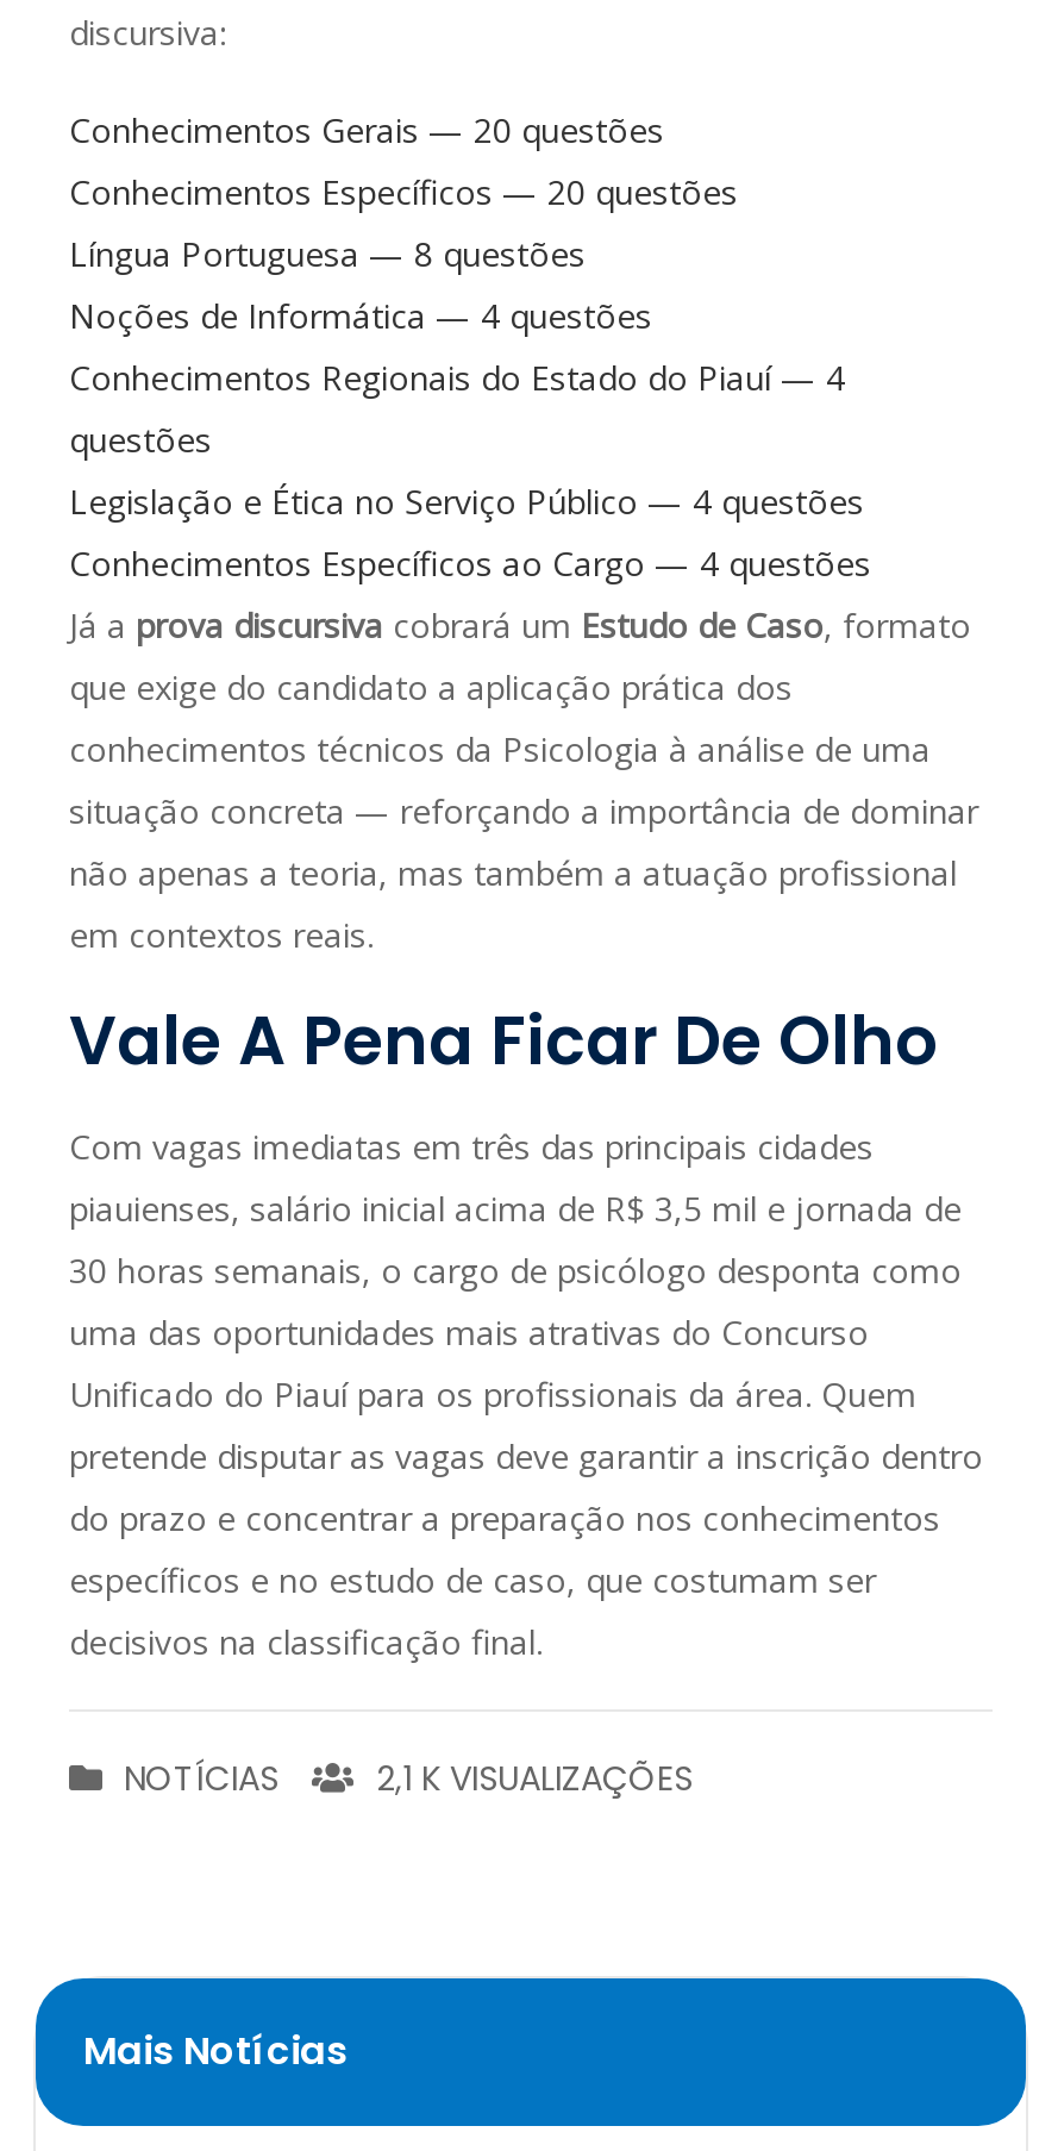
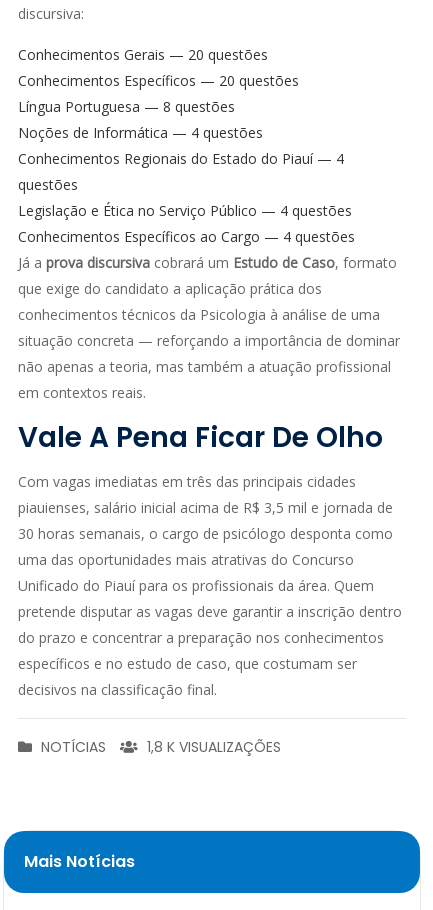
- 2,1 K VISUALIZAÇÕES
+ 1,8 K VISUALIZAÇÕES
